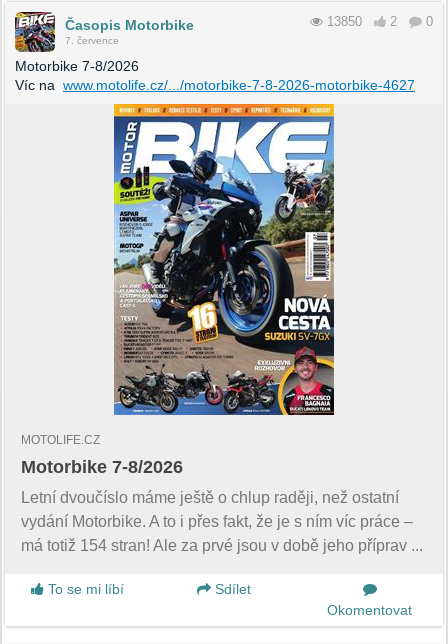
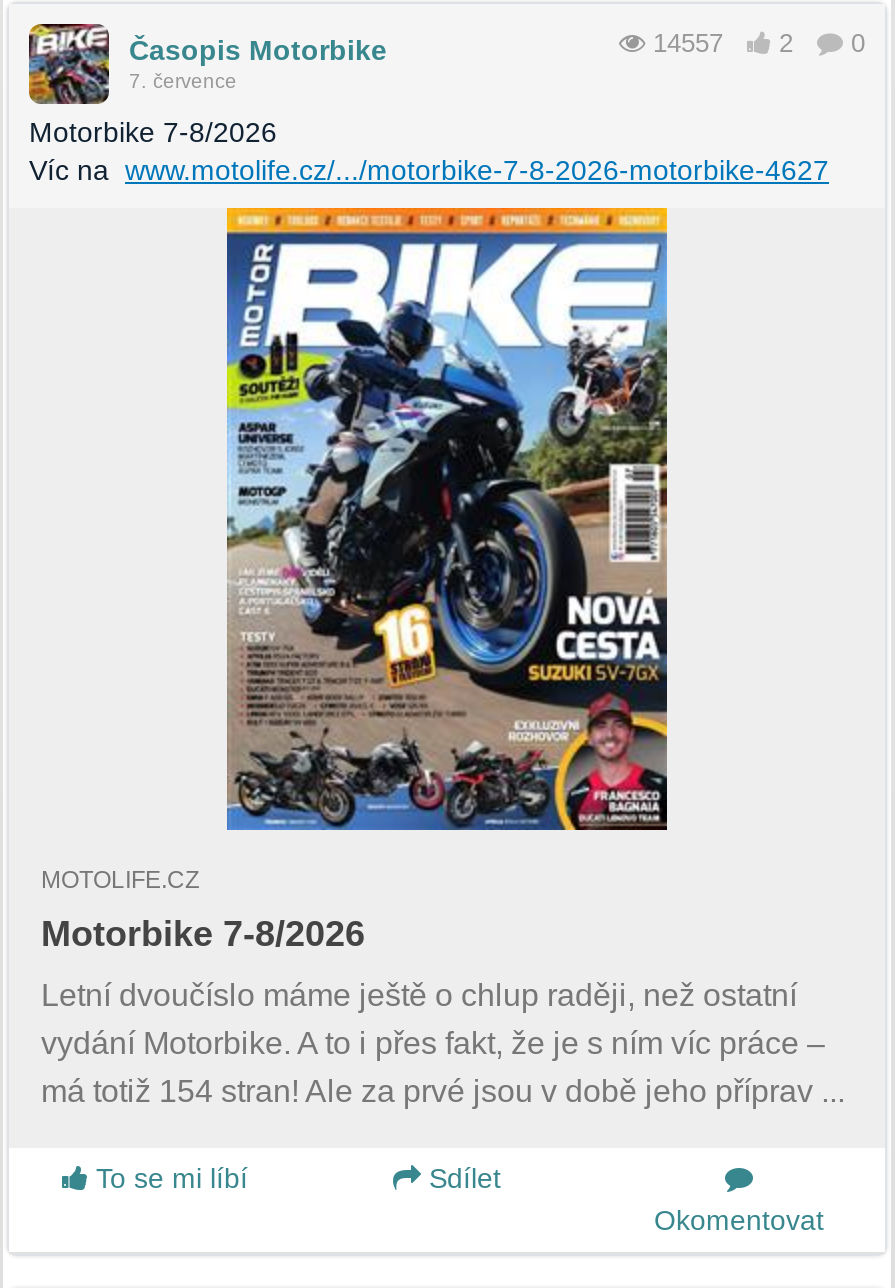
- 13850 2 0
+ 14557 2 0
